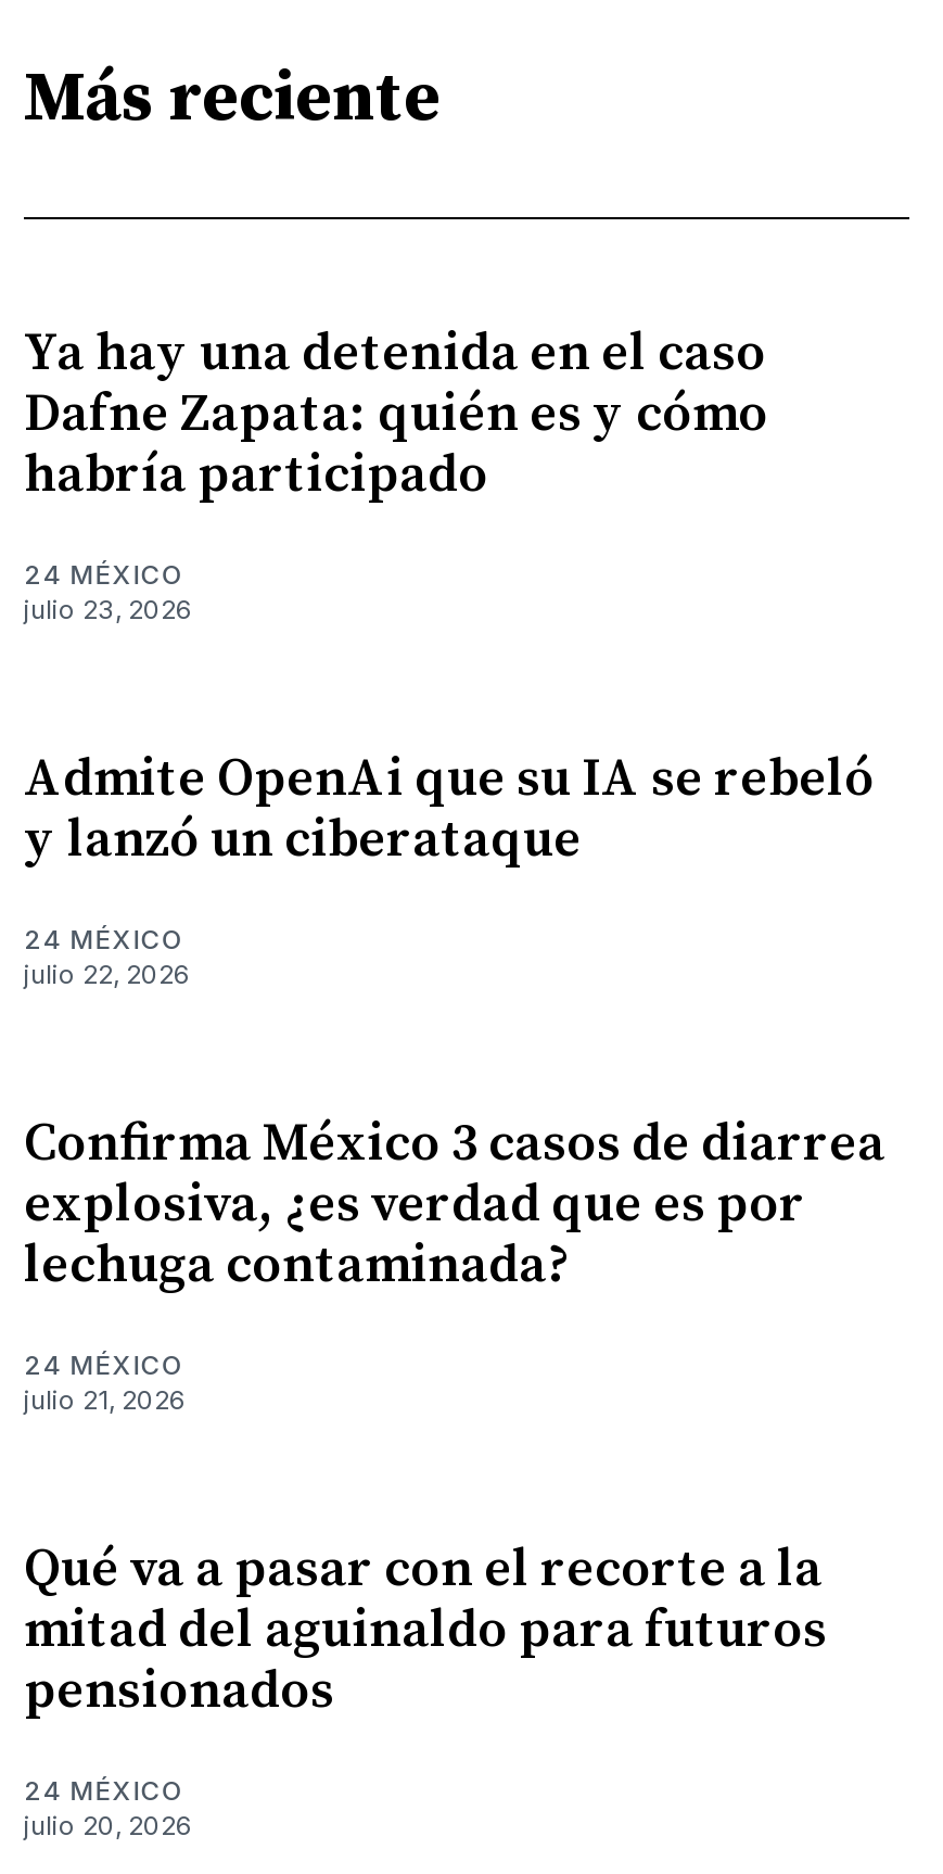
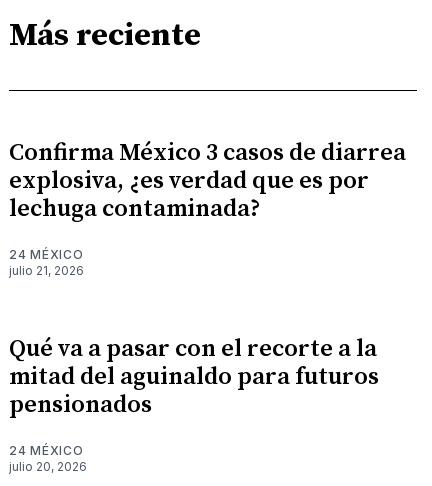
- Ya hay una detenida en el caso
- Dafne Zapata: quién es y cómo
- habría participado
- 24 MÉXICO
- julio 23, 2026
- Admite OpenAi que su IA se rebeló
- y lanzó un ciberataque
- 24 MÉXICO
- julio 22, 2026
